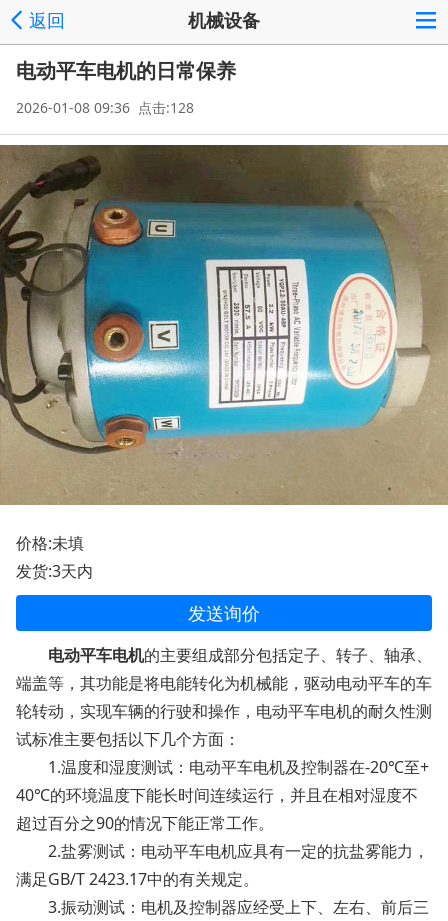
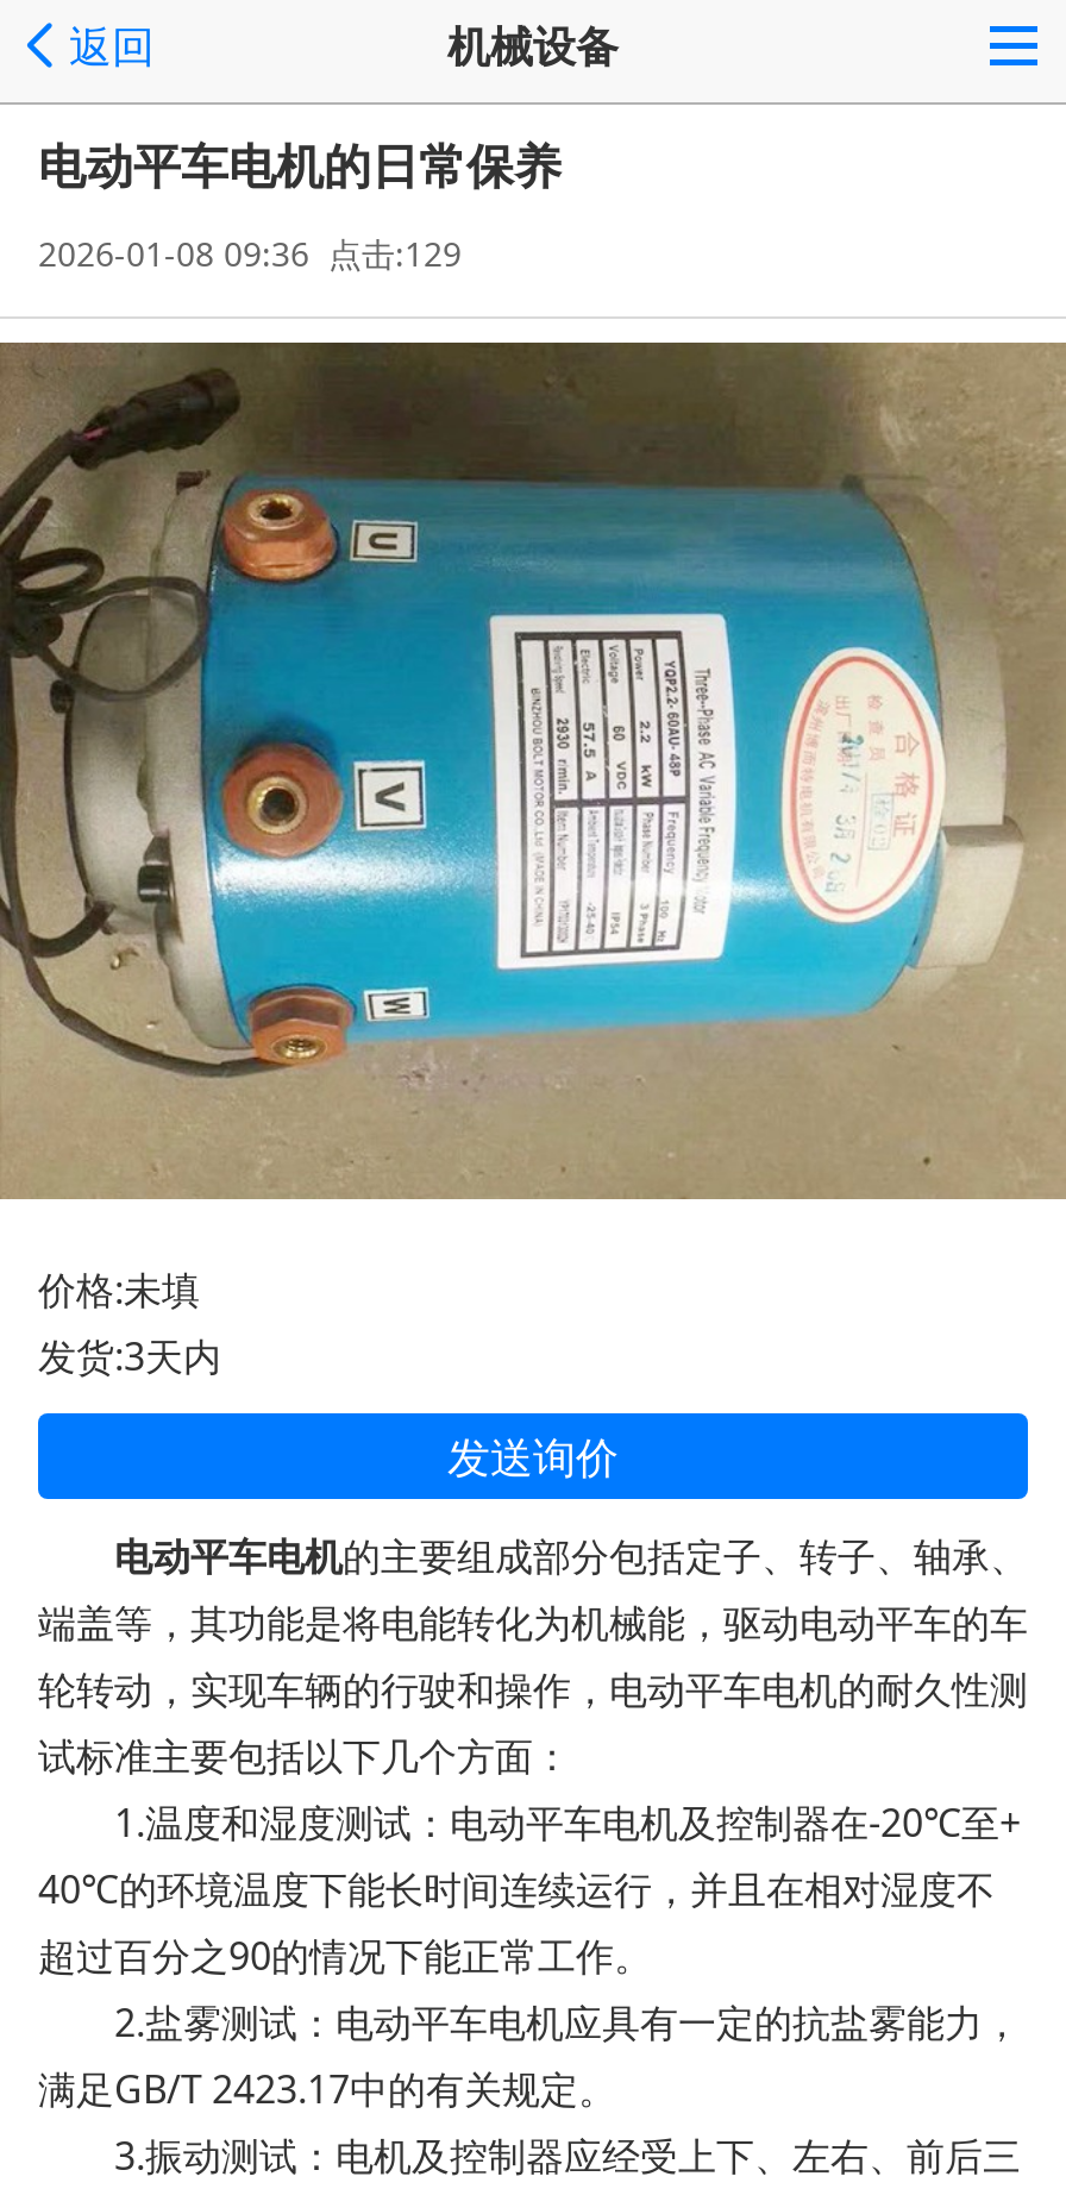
- 2026-01-08 09:36 点击:128
+ 2026-01-08 09:36 点击:129
